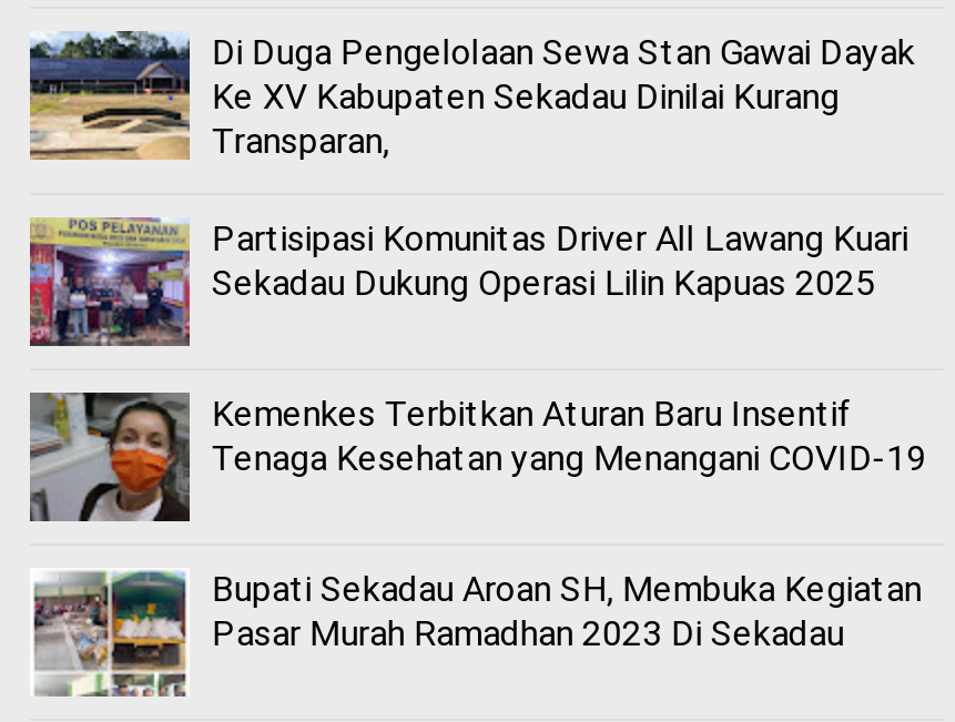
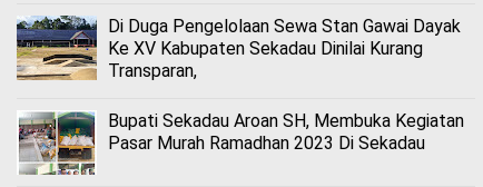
- [image]
- Partisipasi Komunitas Driver All Lawang Kuari
- Sekadau Dukung Operasi Lilin Kapuas 2025
- Kemenkes Terbitkan Aturan Baru Insentif
- Tenaga Kesehatan yang Menangani COVID-19

- [image]
